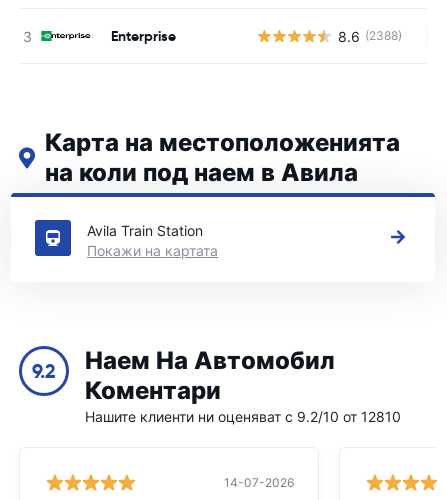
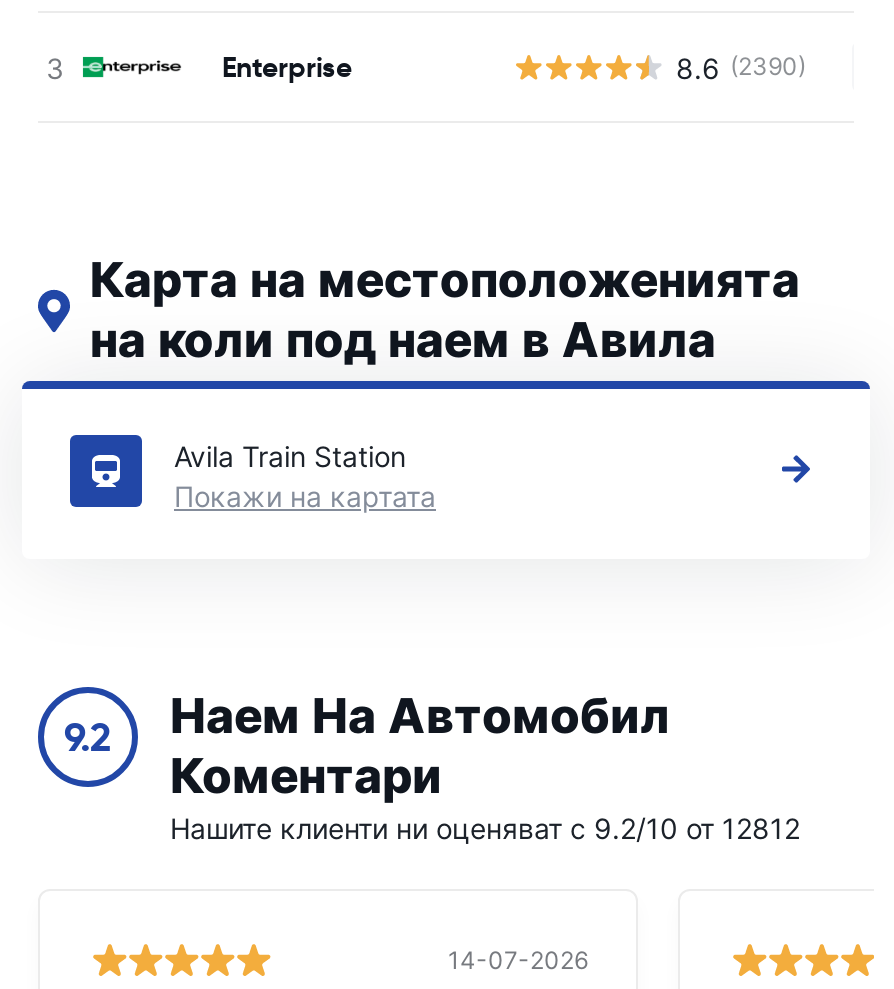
- 8.6 (2388)
+ 8.6 (2390)

- Нашите клиенти ни оценяват с 9.2/10 от 12810
+ Нашите клиенти ни оценяват с 9.2/10 от 12812
